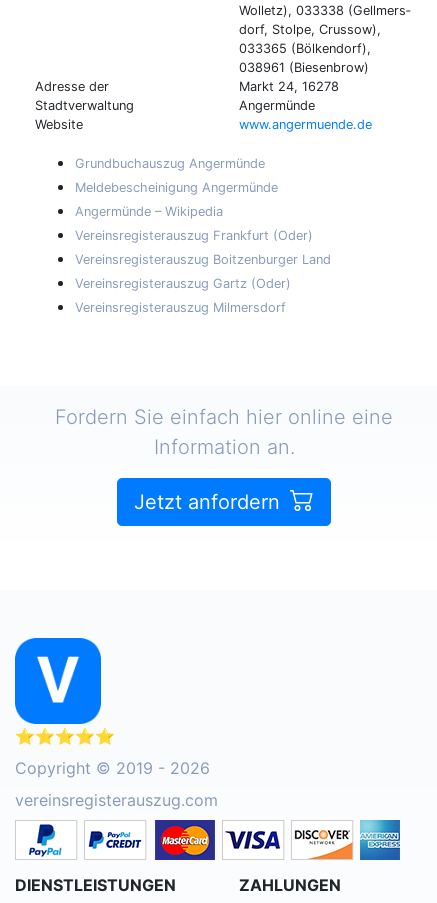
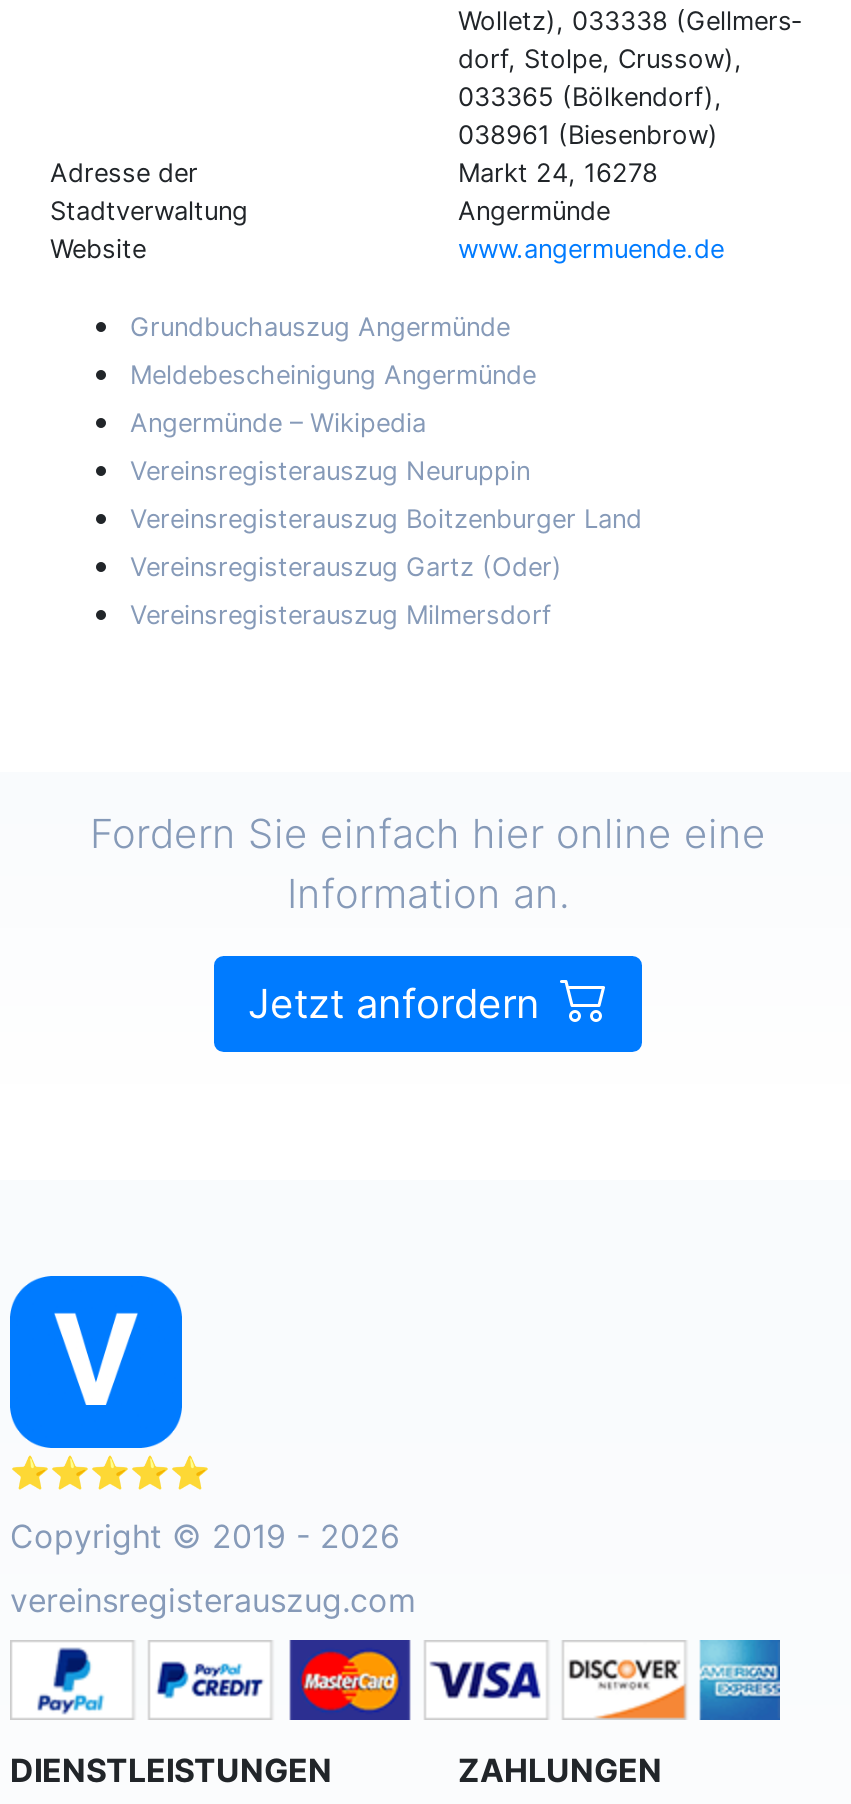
- Vereinsregisterauszug Frankfurt (Oder)
+ Vereinsregisterauszug Neuruppin
